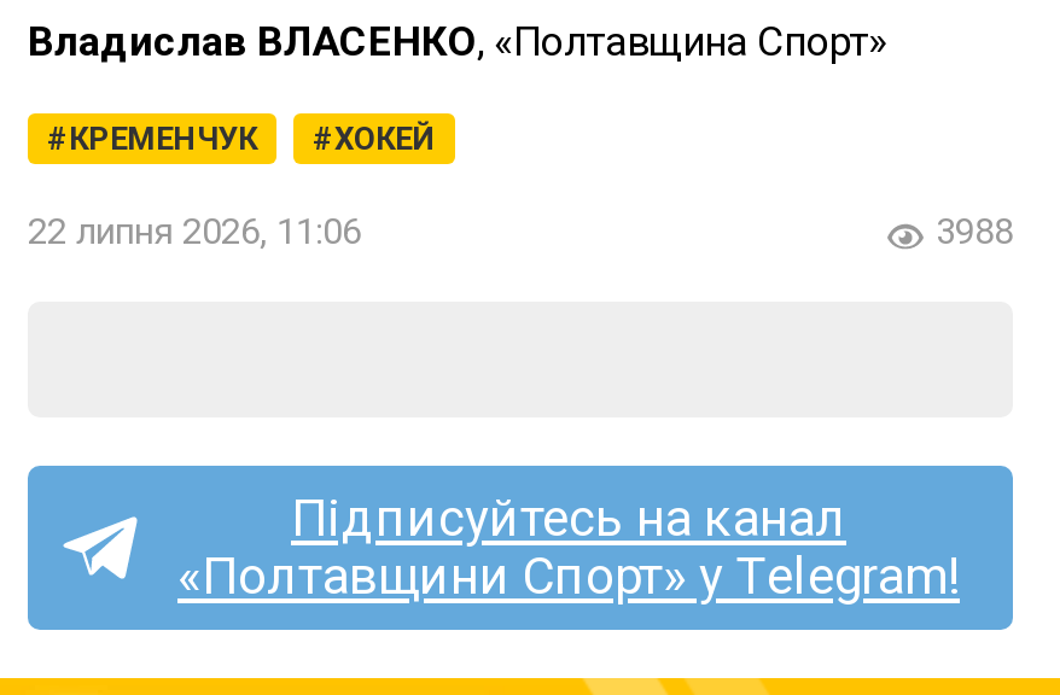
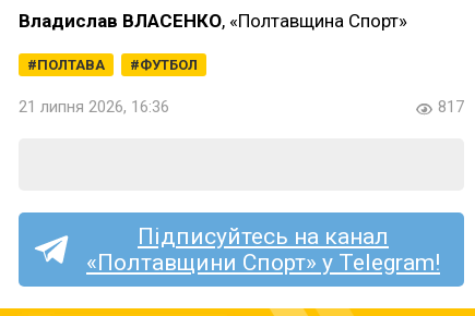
- КРЕМЕНЧУК
- ХОКЕЙ
+ ПОЛТАВА
+ ФУТБОЛ

- 22 липня 2026, 11:06
- 3988
+ 21 липня 2026, 16:36
+ 817
